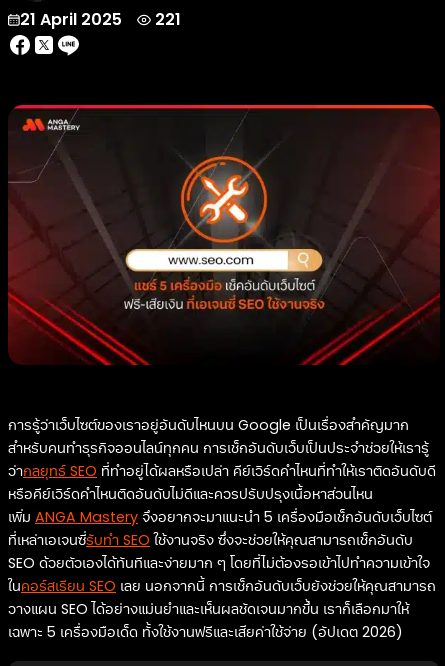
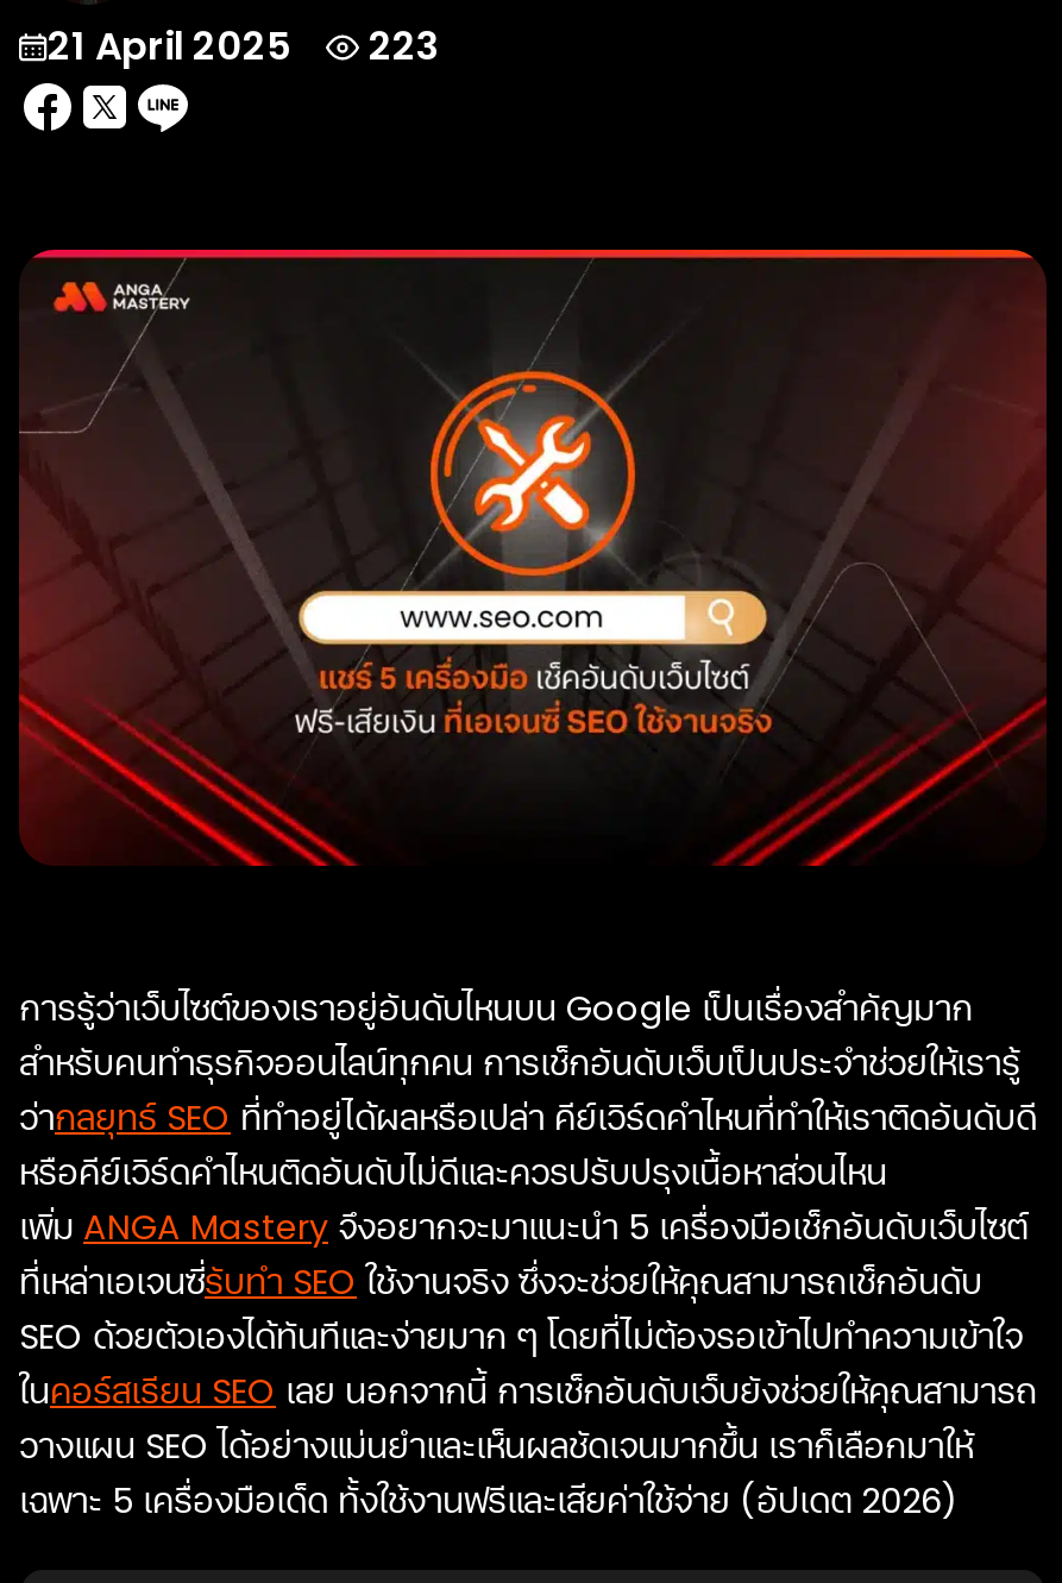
- 21 April 2025 221
+ 21 April 2025 223
